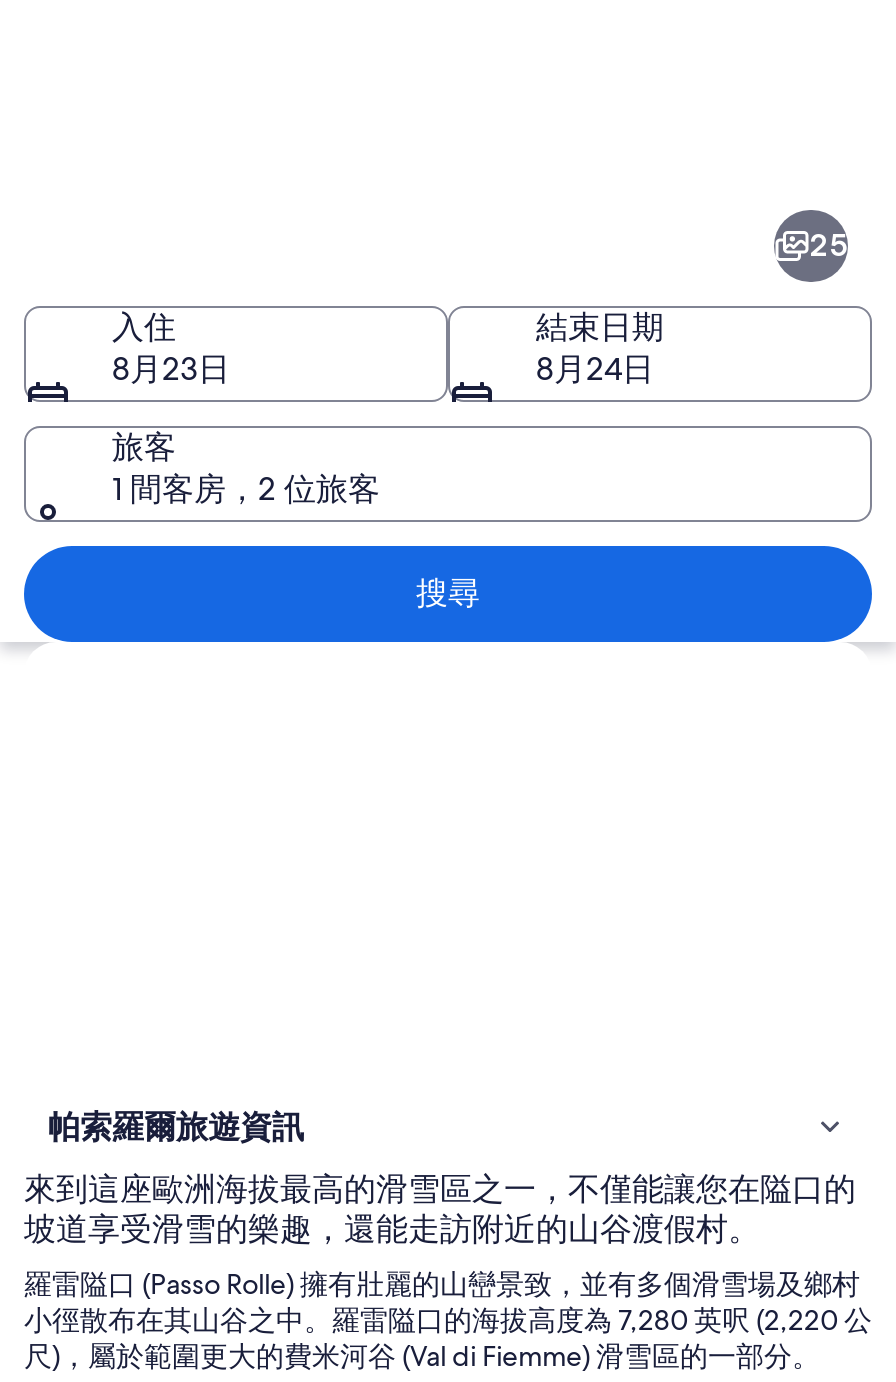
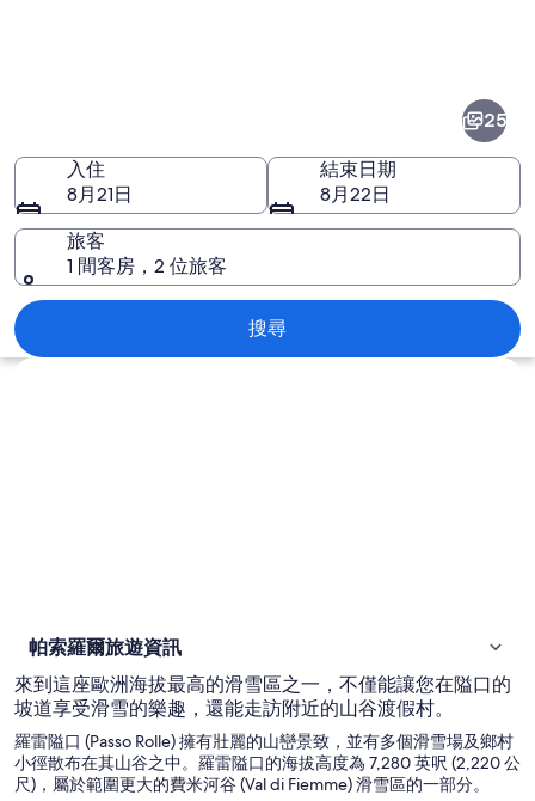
- 8月23日
+ 8月21日

- 8月24日
+ 8月22日
